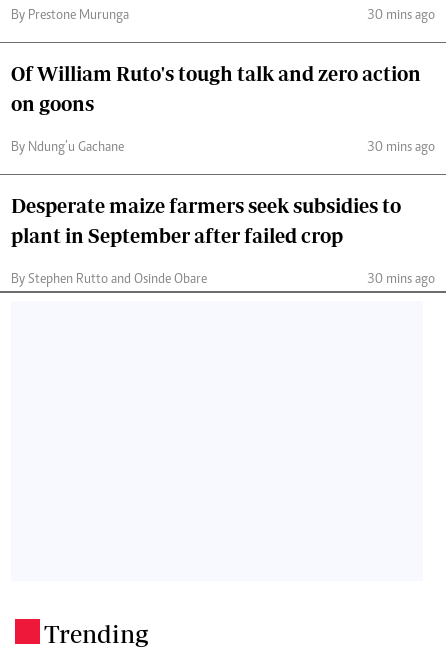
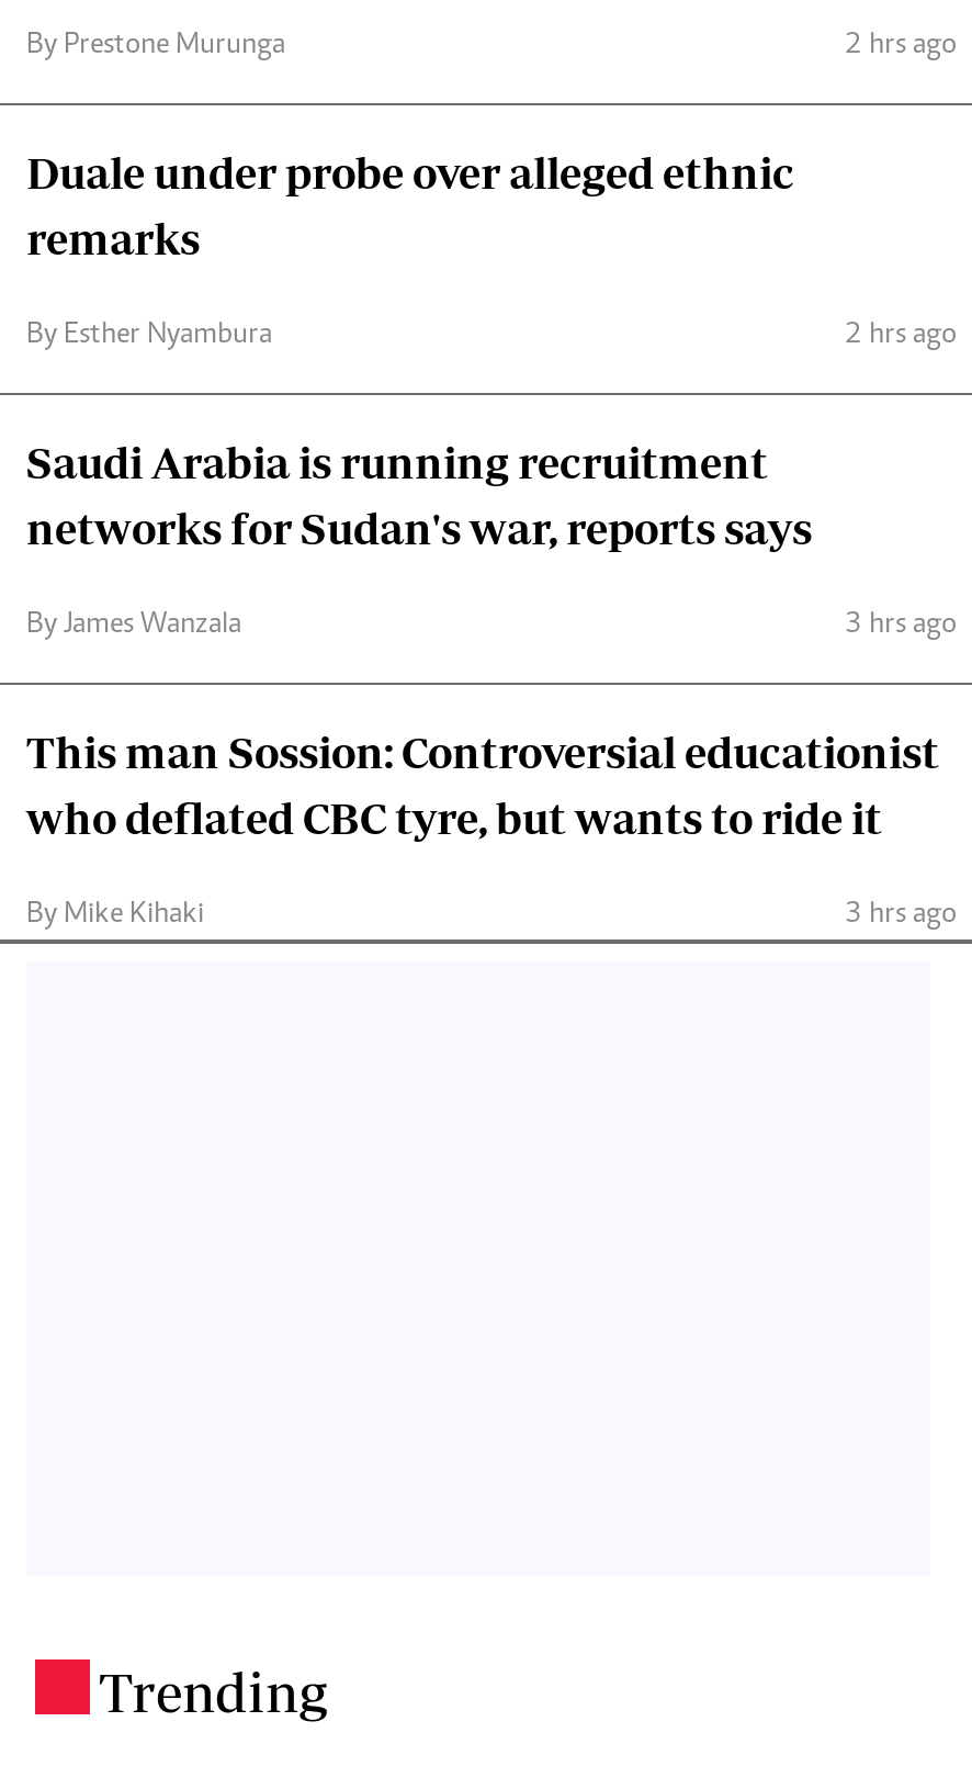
- 30 mins ago
- Of William Ruto's tough talk and zero action
- on goons
- By Ndung’u Gachane
- 30 mins ago
- Desperate maize farmers seek subsidies to
- plant in September after failed crop
- By Stephen Rutto and Osinde Obare
- 30 mins ago
+ 2 hrs ago
+ Duale under probe over alleged ethnic
+ remarks
+ By Esther Nyambura
+ 2 hrs ago
+ Saudi Arabia is running recruitment
+ networks for Sudan's war, reports says
+ By James Wanzala
+ 3 hrs ago
+ This man Sossion: Controversial educationist
+ who deflated CBC tyre, but wants to ride it
+ By Mike Kihaki
+ 3 hrs ago
